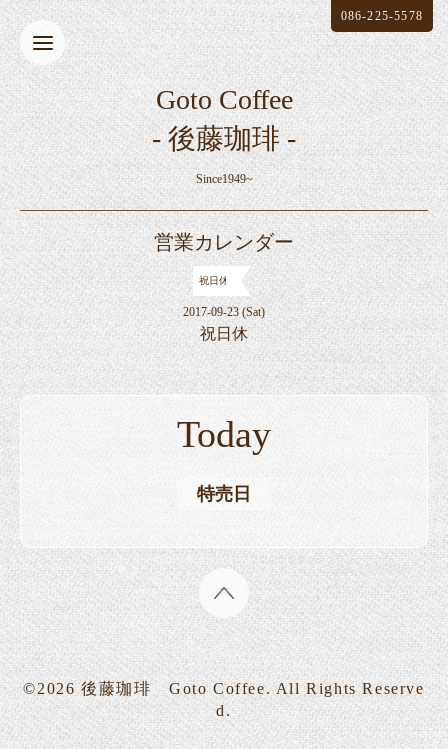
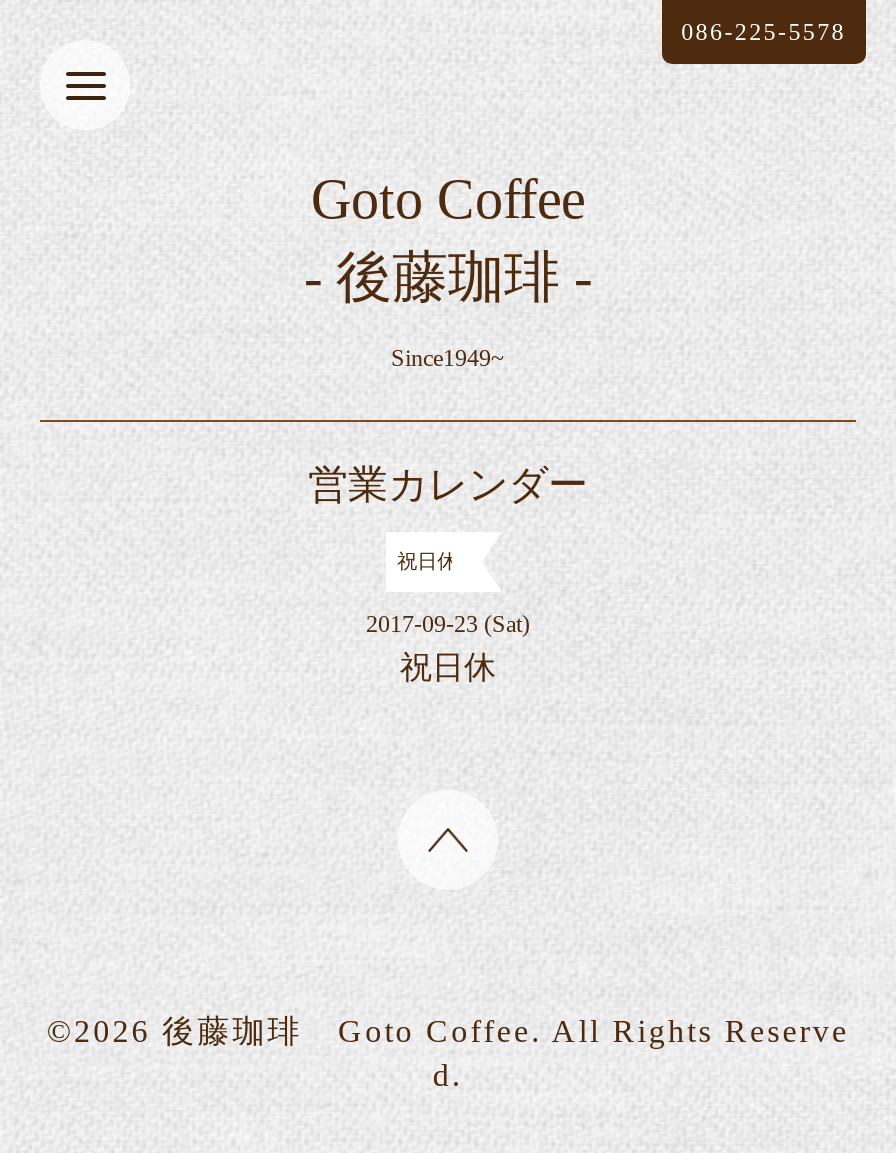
- Today
- 特売日
